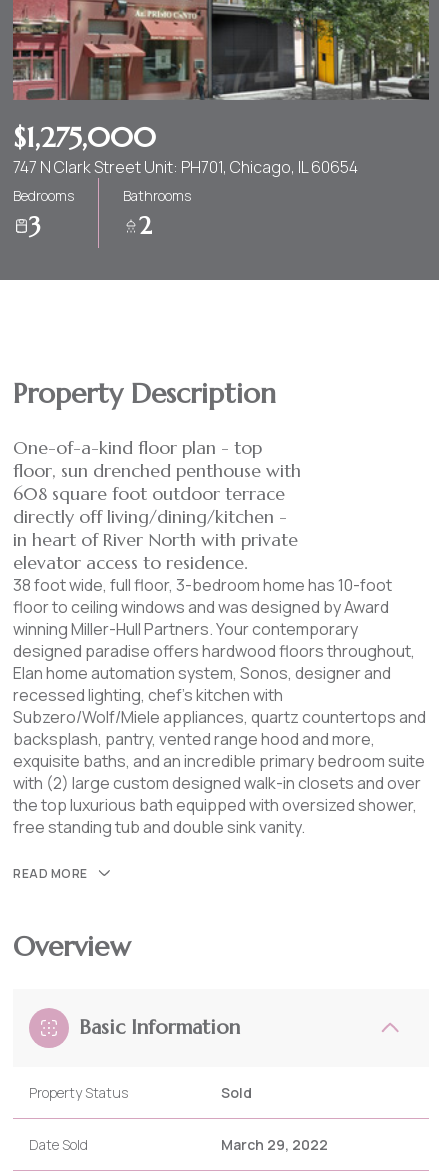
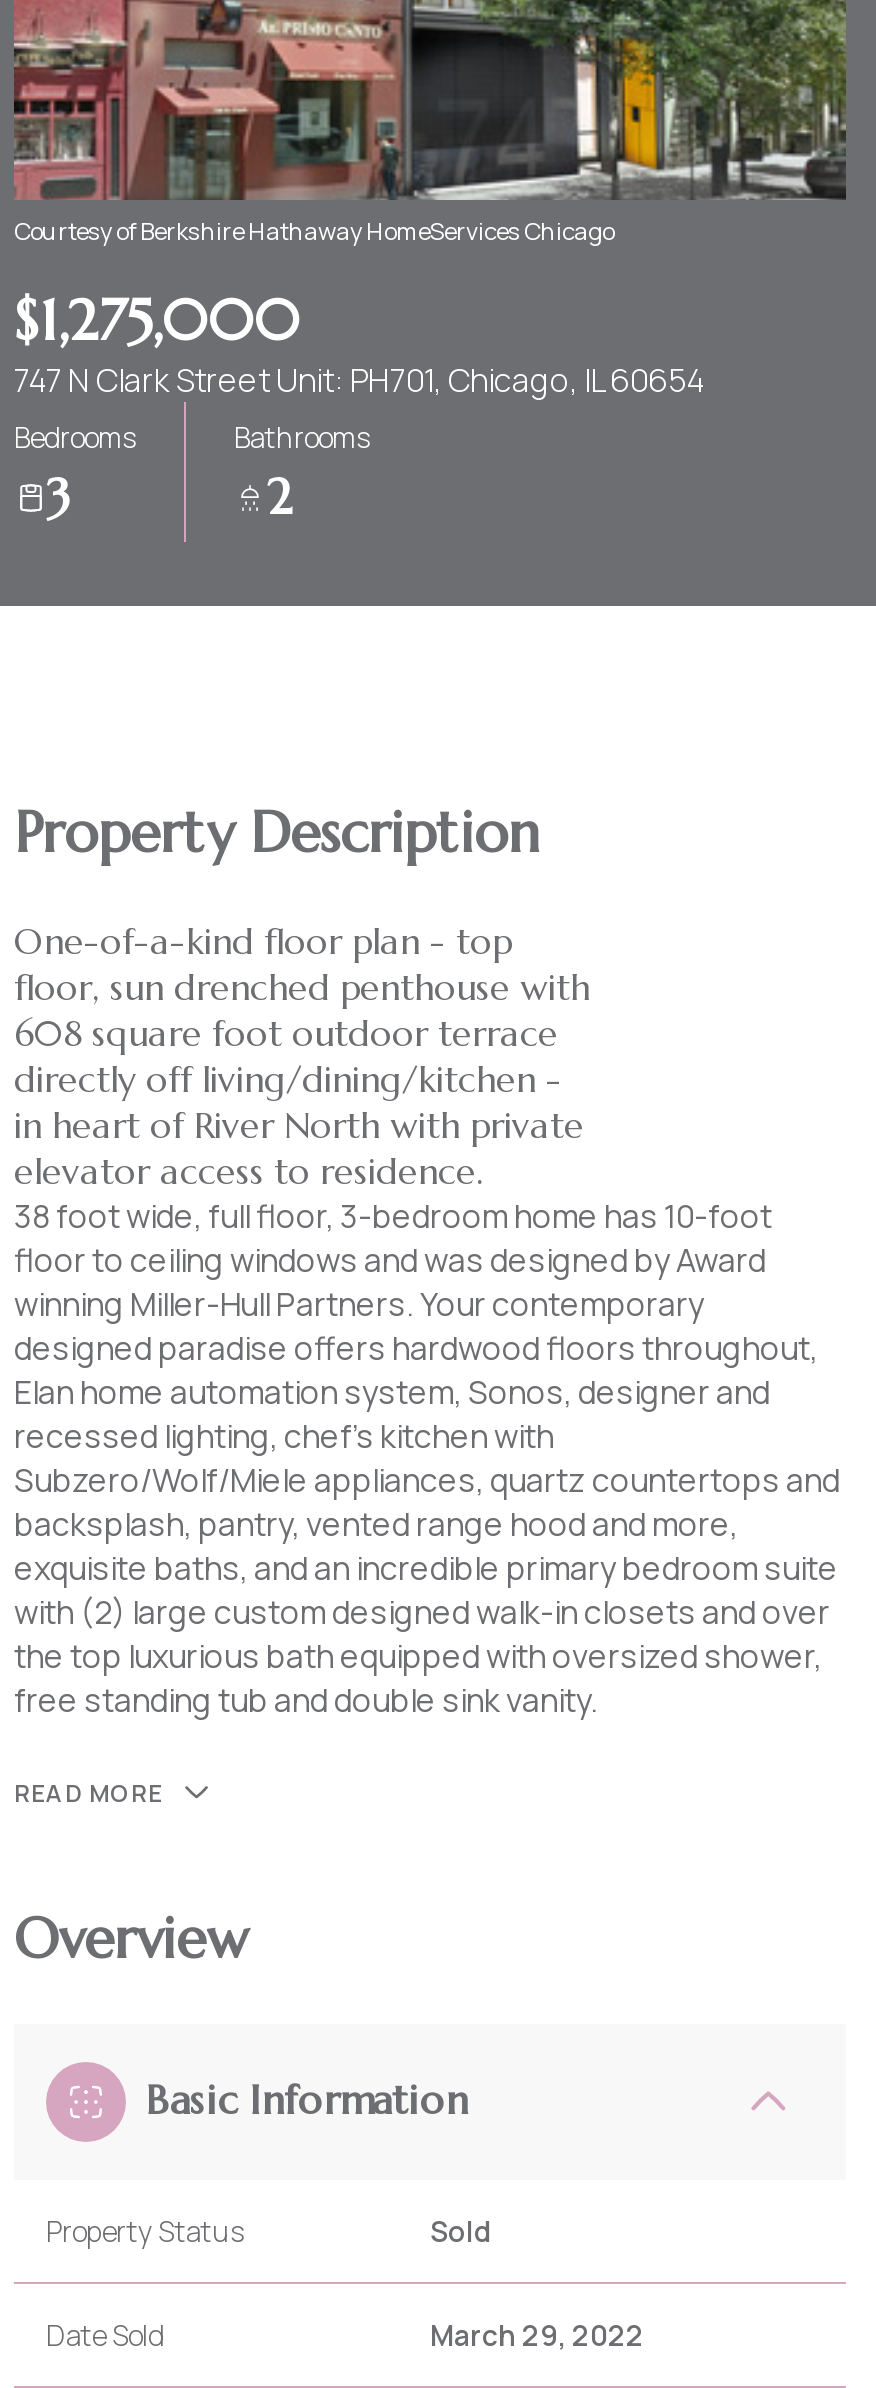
+ Courtesy of Berkshire Hathaway HomeServices Chicago
